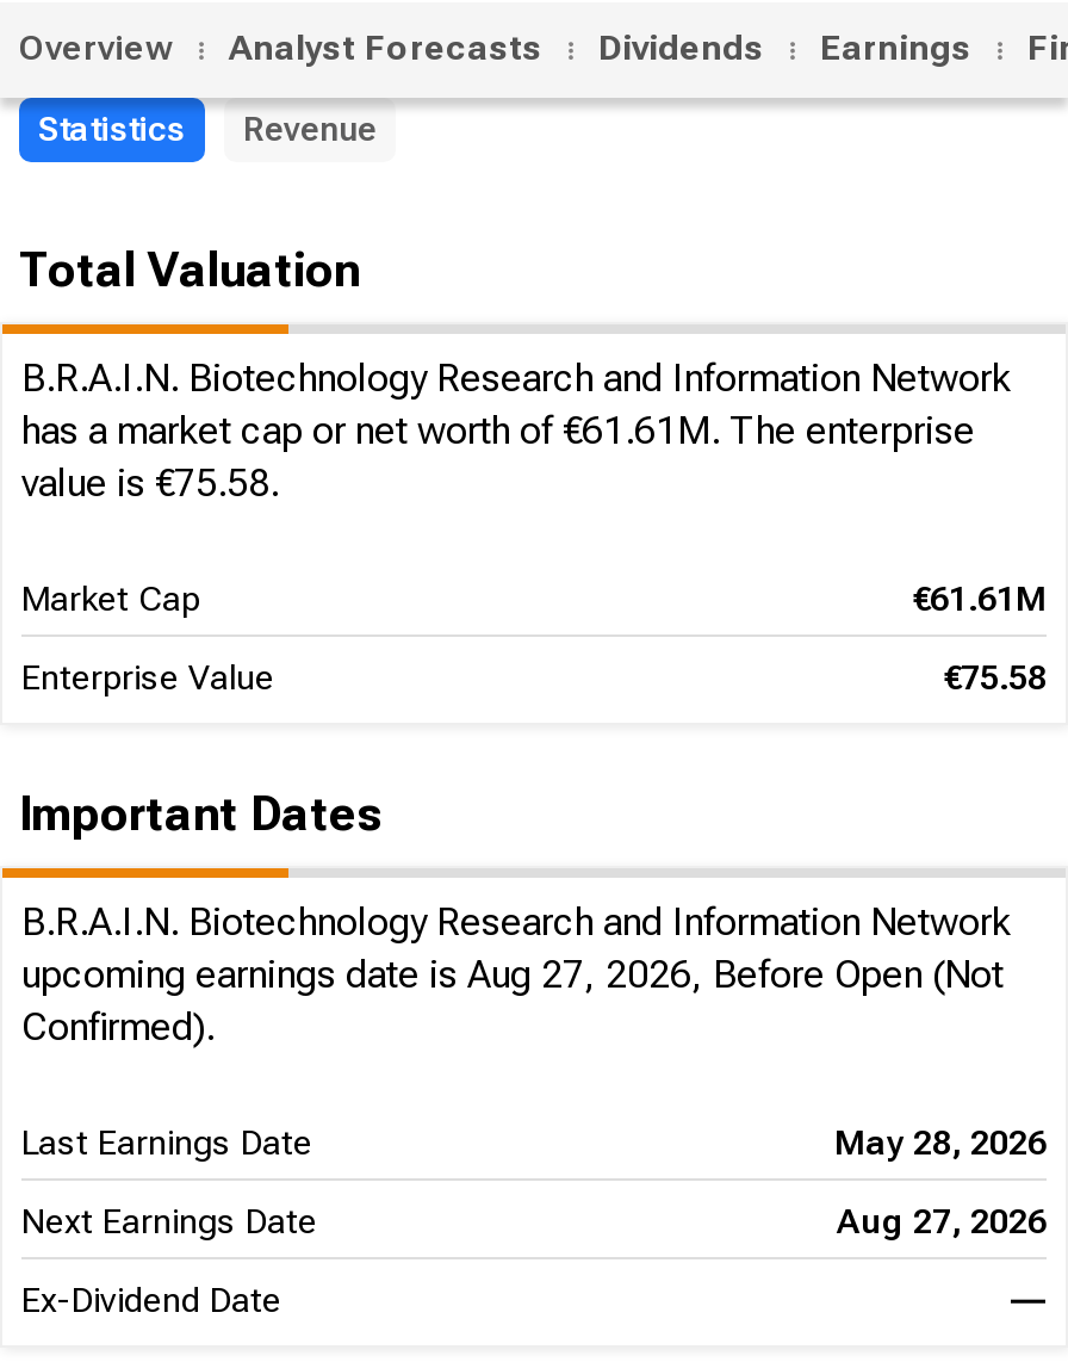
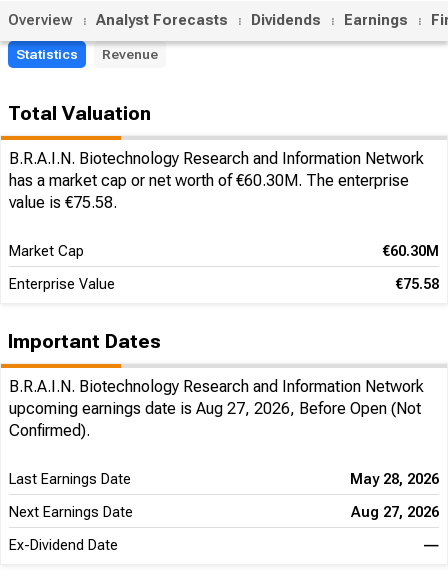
- has a market cap or net worth of €61.61M. The enterprise
+ has a market cap or net worth of €60.30M. The enterprise

- €61.61M
+ €60.30M
